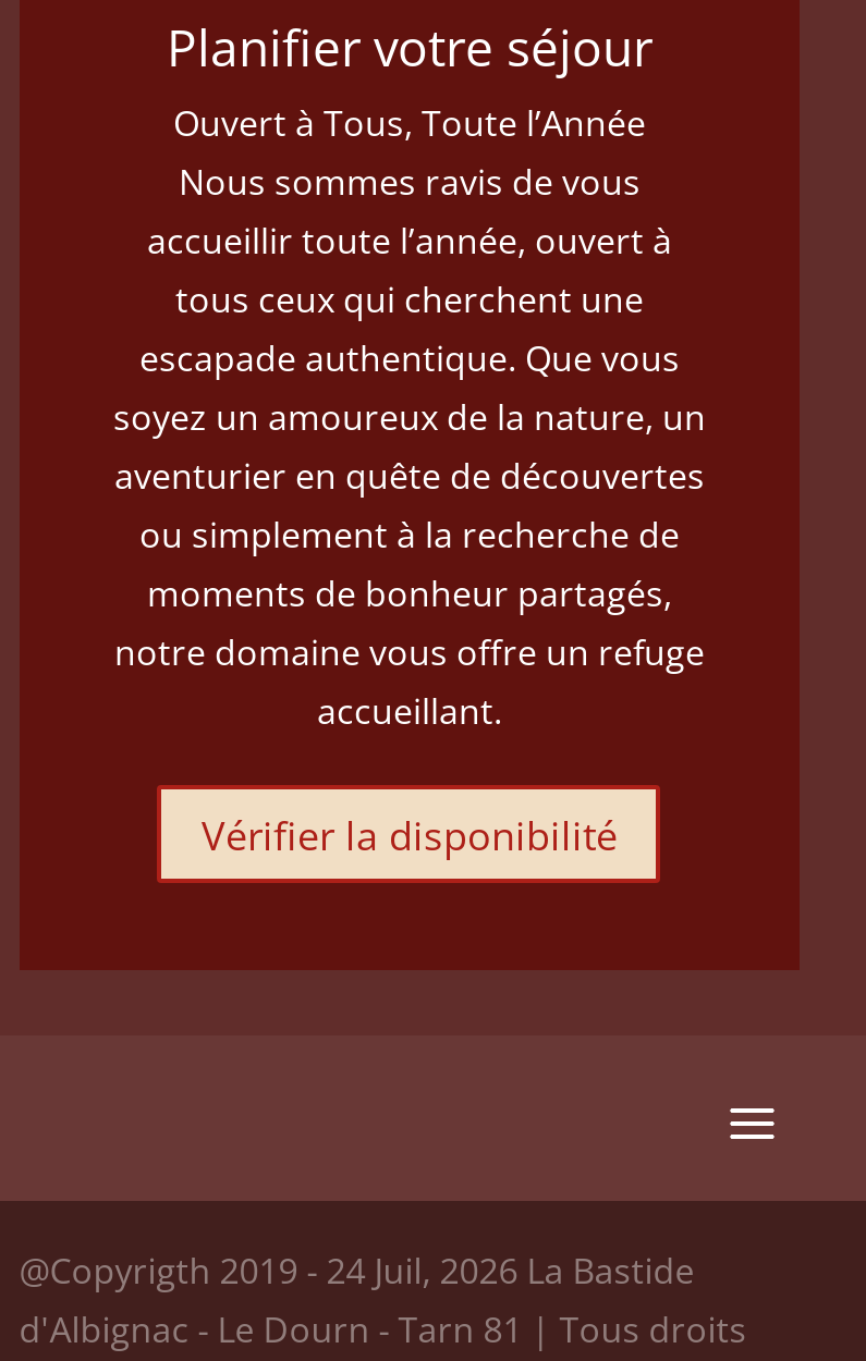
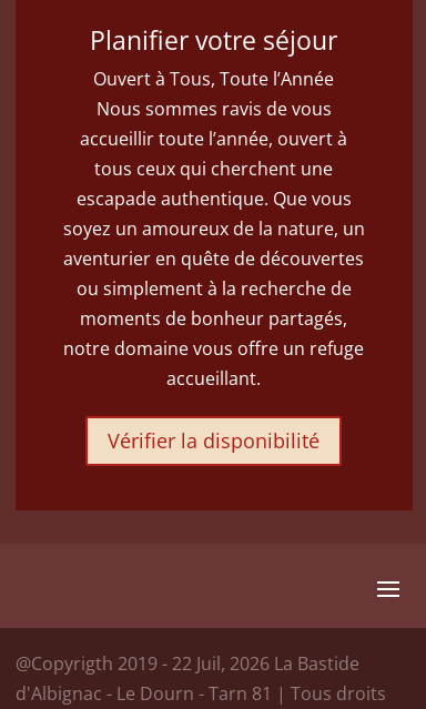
- @Copyrigth 2019 - 24 Juil, 2026 La Bastide
+ @Copyrigth 2019 - 22 Juil, 2026 La Bastide
